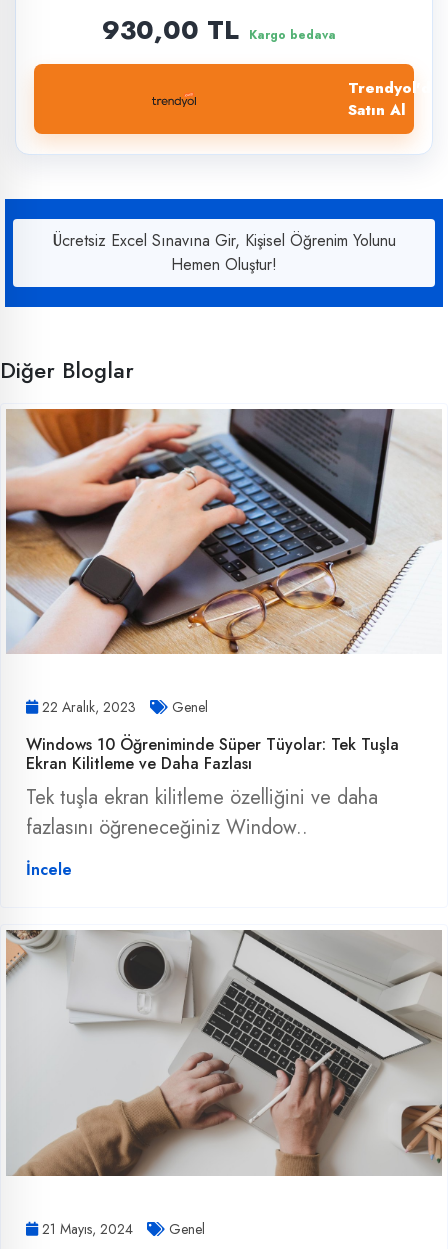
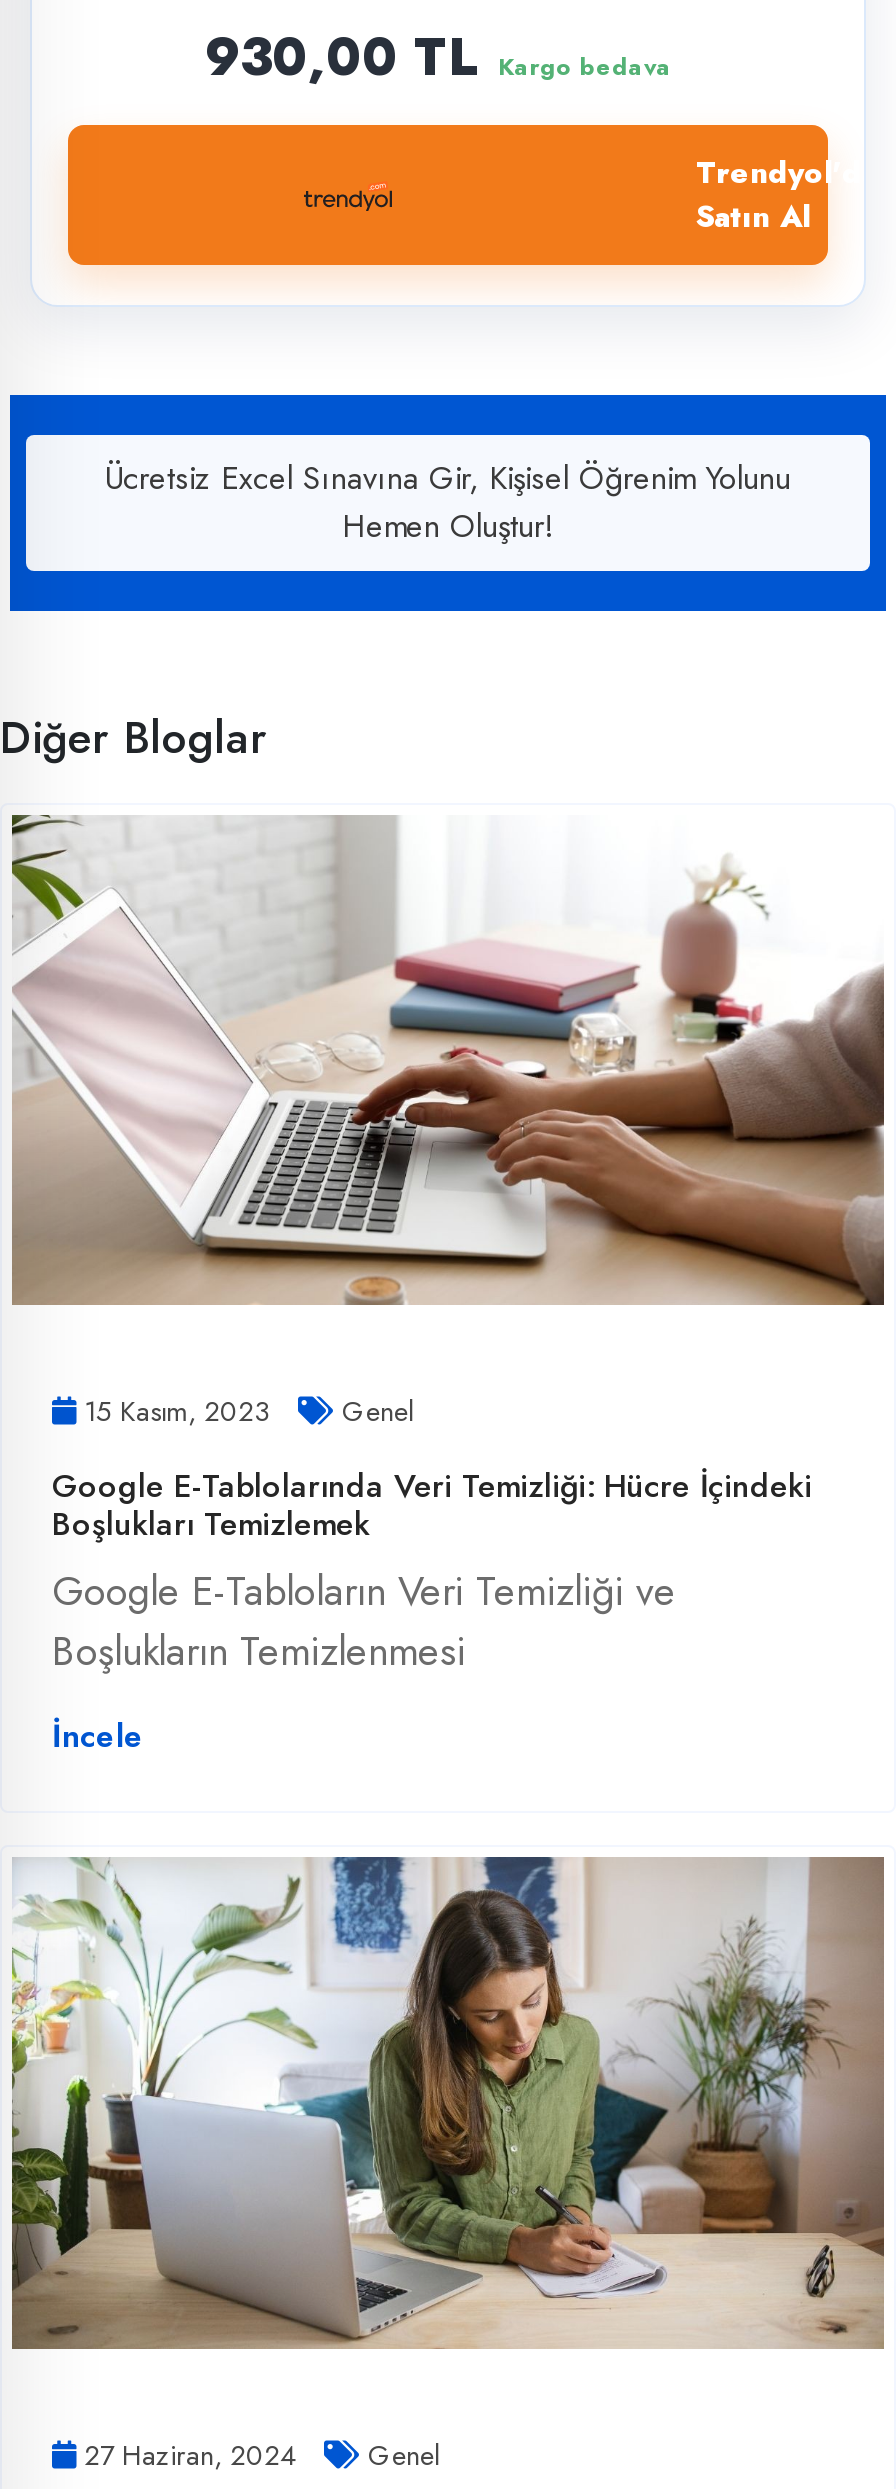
- [image]
+ [image]

- 22 Aralık, 2023 Genel
+ 15 Kasım, 2023 Genel

- Windows 10 Öğreniminde Süper Tüyolar: Tek Tuşla
- Ekran Kilitleme ve Daha Fazlası
- Tek tuşla ekran kilitleme özelliğini ve daha
- fazlasını öğreneceğiniz Window..
+ Google E-Tablolarında Veri Temizliği: Hücre İçindeki
+ Boşlukları Temizlemek
+ Google E-Tabloların Veri Temizliği ve
+ Boşlukların Temizlenmesi

- [image]
+ [image]

- 21 Mayıs, 2024 Genel
+ 27 Haziran, 2024 Genel
